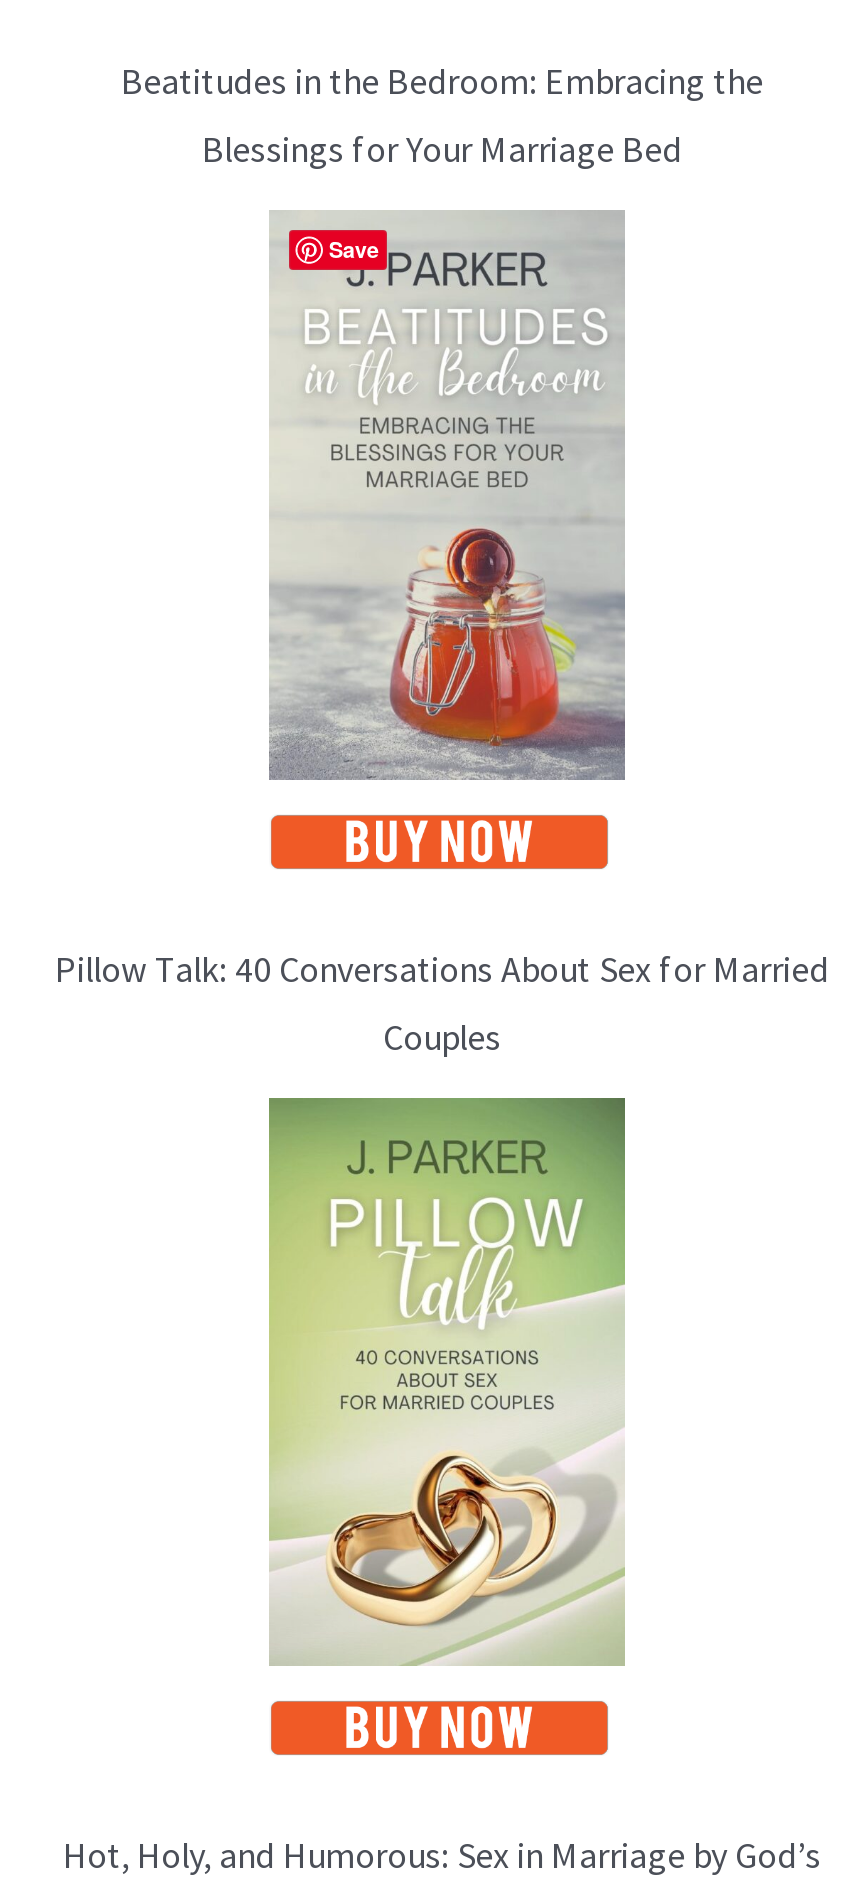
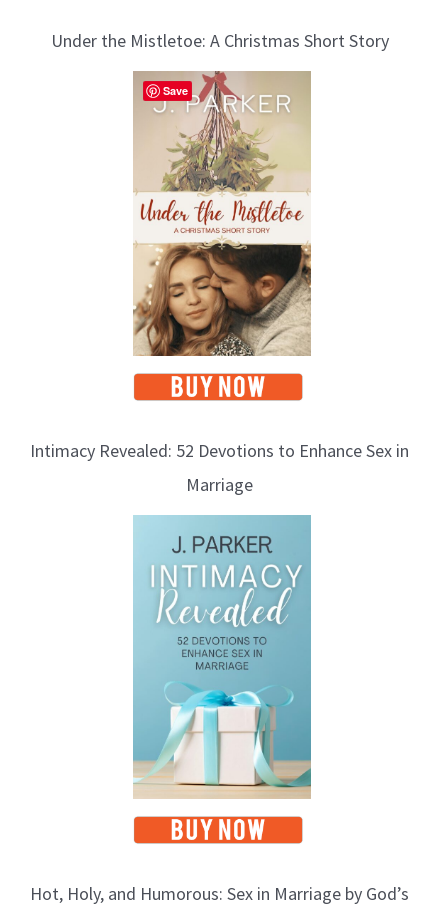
- Beatitudes in the Bedroom: Embracing the
- Blessings for Your Marriage Bed
+ Under the Mistletoe: A Christmas Short Story

- [image]
+ [image]

- Pillow Talk: 40 Conversations About Sex for Married
- Couples
+ Intimacy Revealed: 52 Devotions to Enhance Sex in
+ Marriage

- [image]
+ [image]
